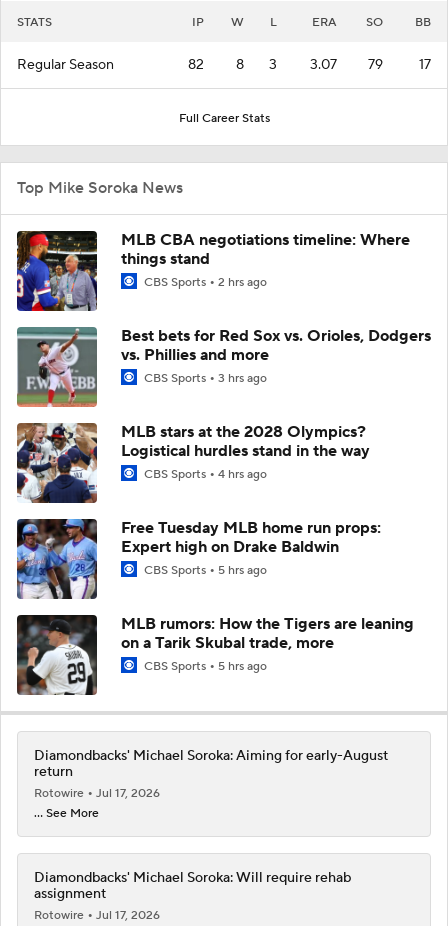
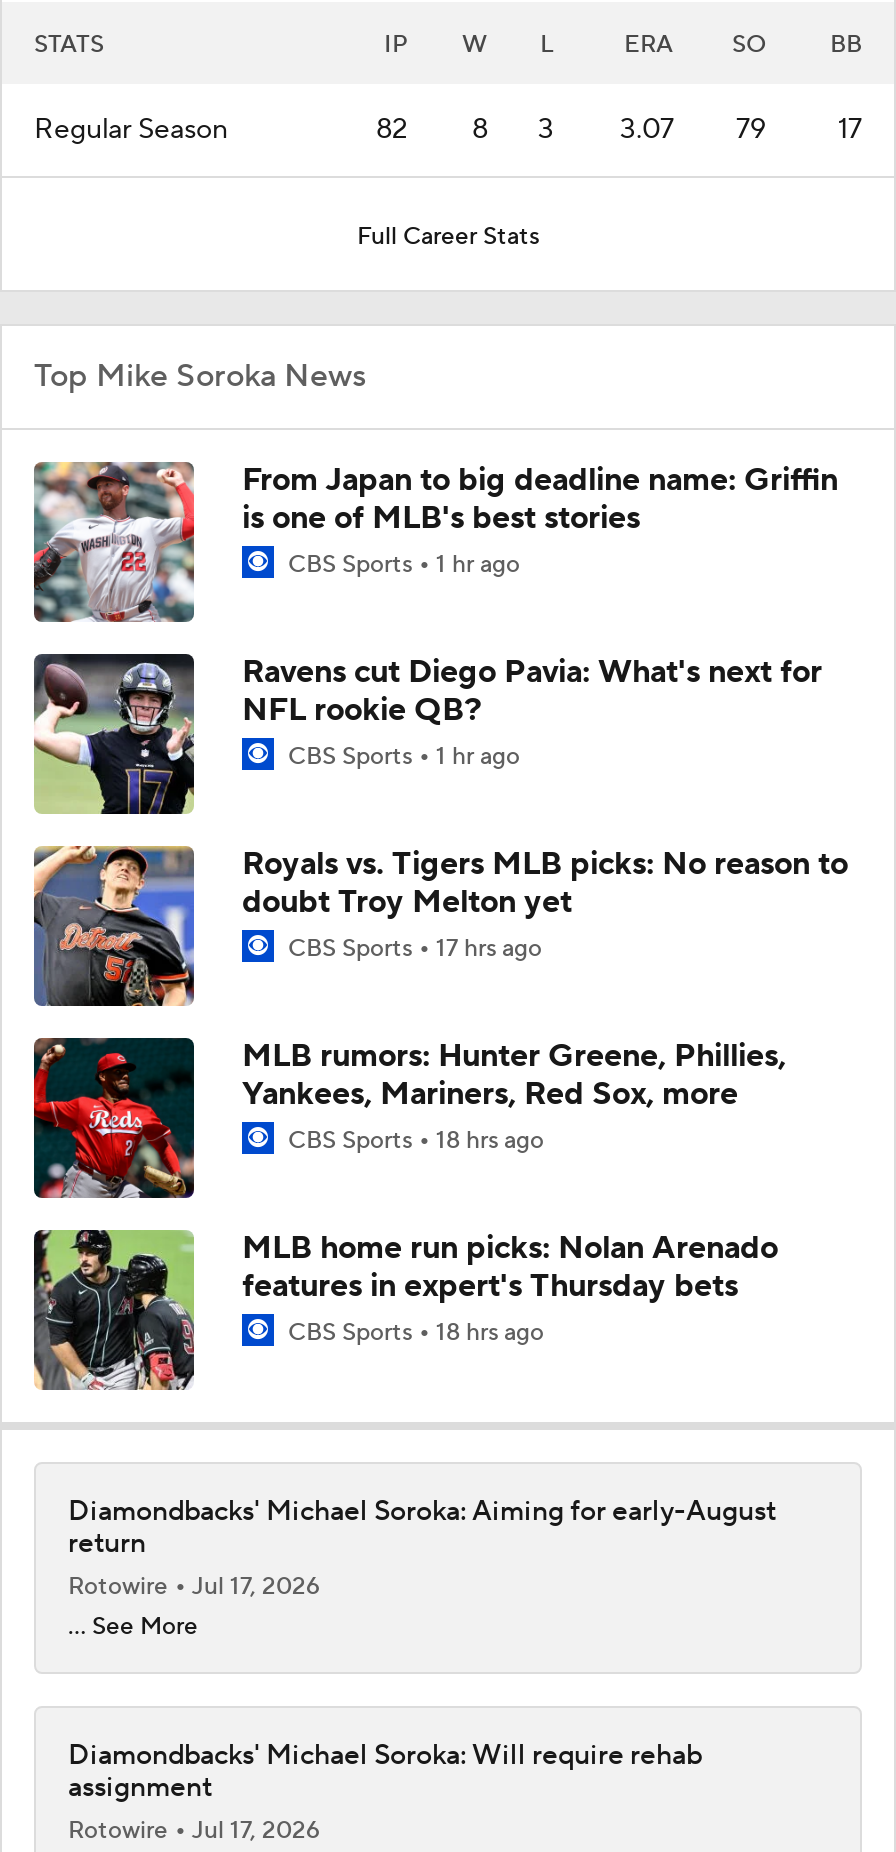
- [image]
- MLB CBA negotiations timeline: Where
- things stand
- CBS Sports 2 hrs ago
+ [image]
+ From Japan to big deadline name: Griffin
+ is one of MLB's best stories
+ CBS Sports 1 hr ago

- [image]
- Best bets for Red Sox vs. Orioles, Dodgers
- vs. Phillies and more
- CBS Sports 3 hrs ago
+ [image]
+ Ravens cut Diego Pavia: What's next for
+ NFL rookie QB?
+ CBS Sports 1 hr ago

- [image]
- MLB stars at the 2028 Olympics?
- Logistical hurdles stand in the way
- CBS Sports 4 hrs ago
+ [image]
+ Royals vs. Tigers MLB picks: No reason to
+ doubt Troy Melton yet
+ CBS Sports 17 hrs ago

- [image]
- Free Tuesday MLB home run props:
- Expert high on Drake Baldwin
- CBS Sports 5 hrs ago
+ [image]
+ MLB rumors: Hunter Greene, Phillies,
+ Yankees, Mariners, Red Sox, more
+ CBS Sports 18 hrs ago

- [image]
- MLB rumors: How the Tigers are leaning
- on a Tarik Skubal trade, more
- CBS Sports 5 hrs ago
+ [image]
+ MLB home run picks: Nolan Arenado
+ features in expert's Thursday bets
+ CBS Sports 18 hrs ago
